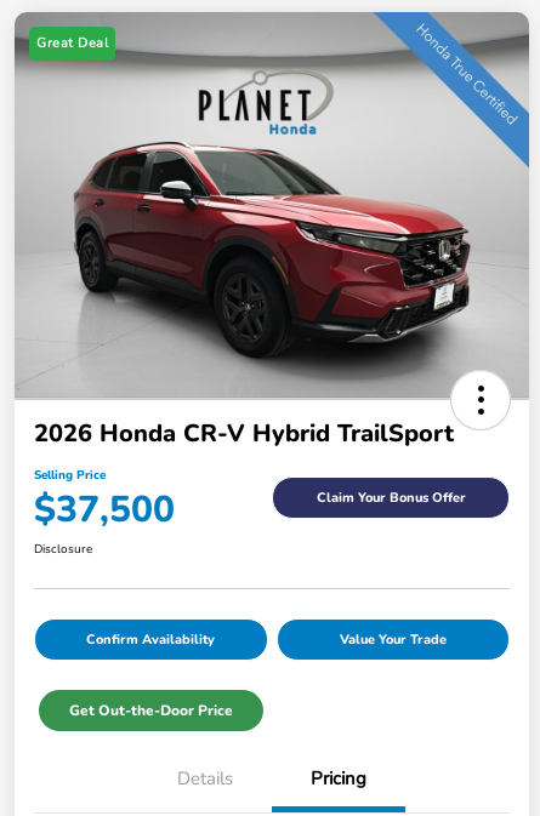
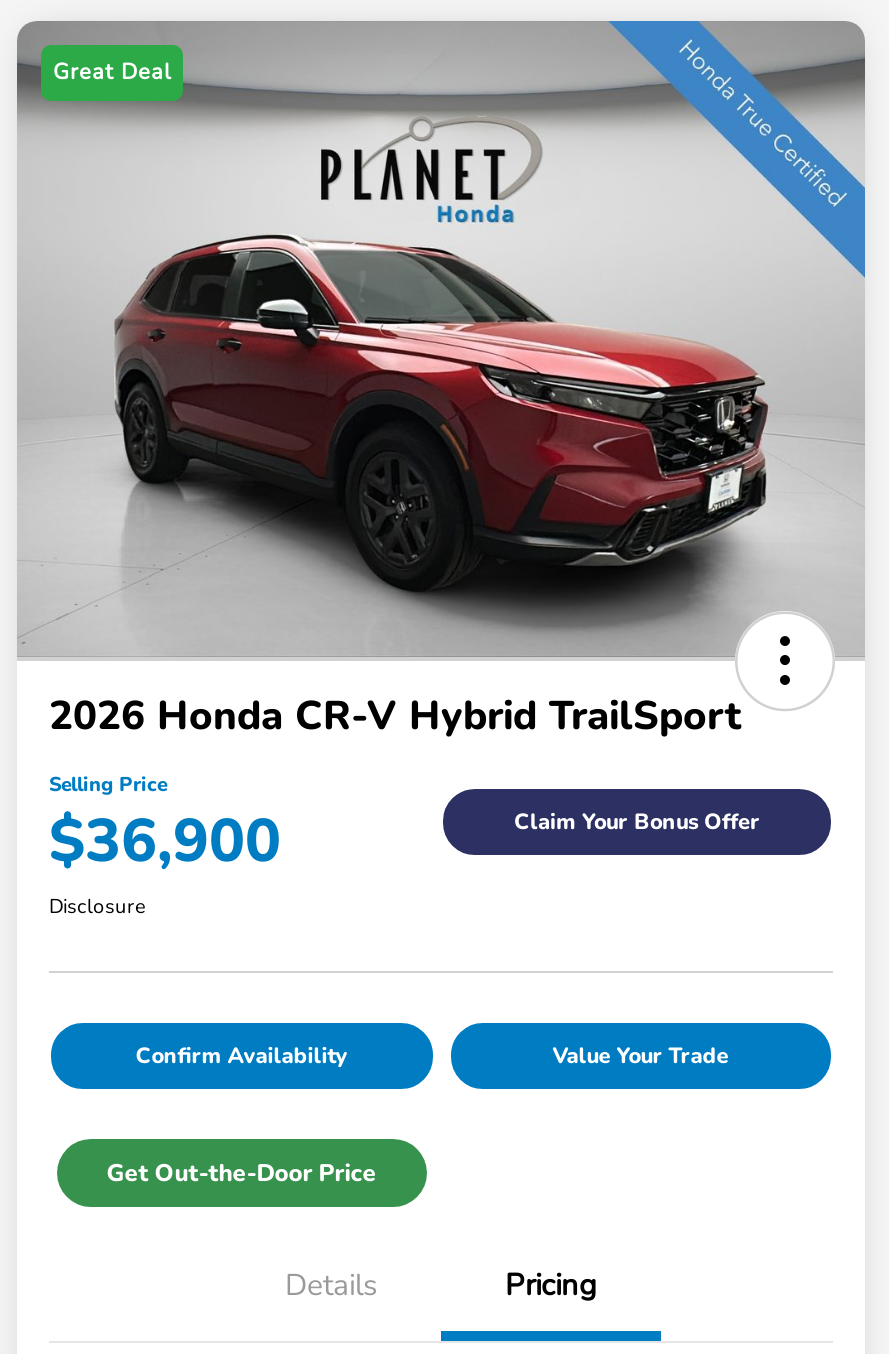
- $37,500
+ $36,900
